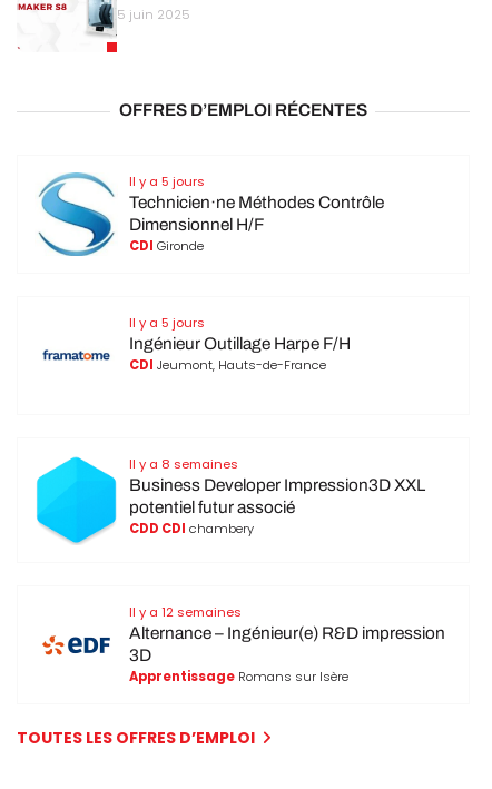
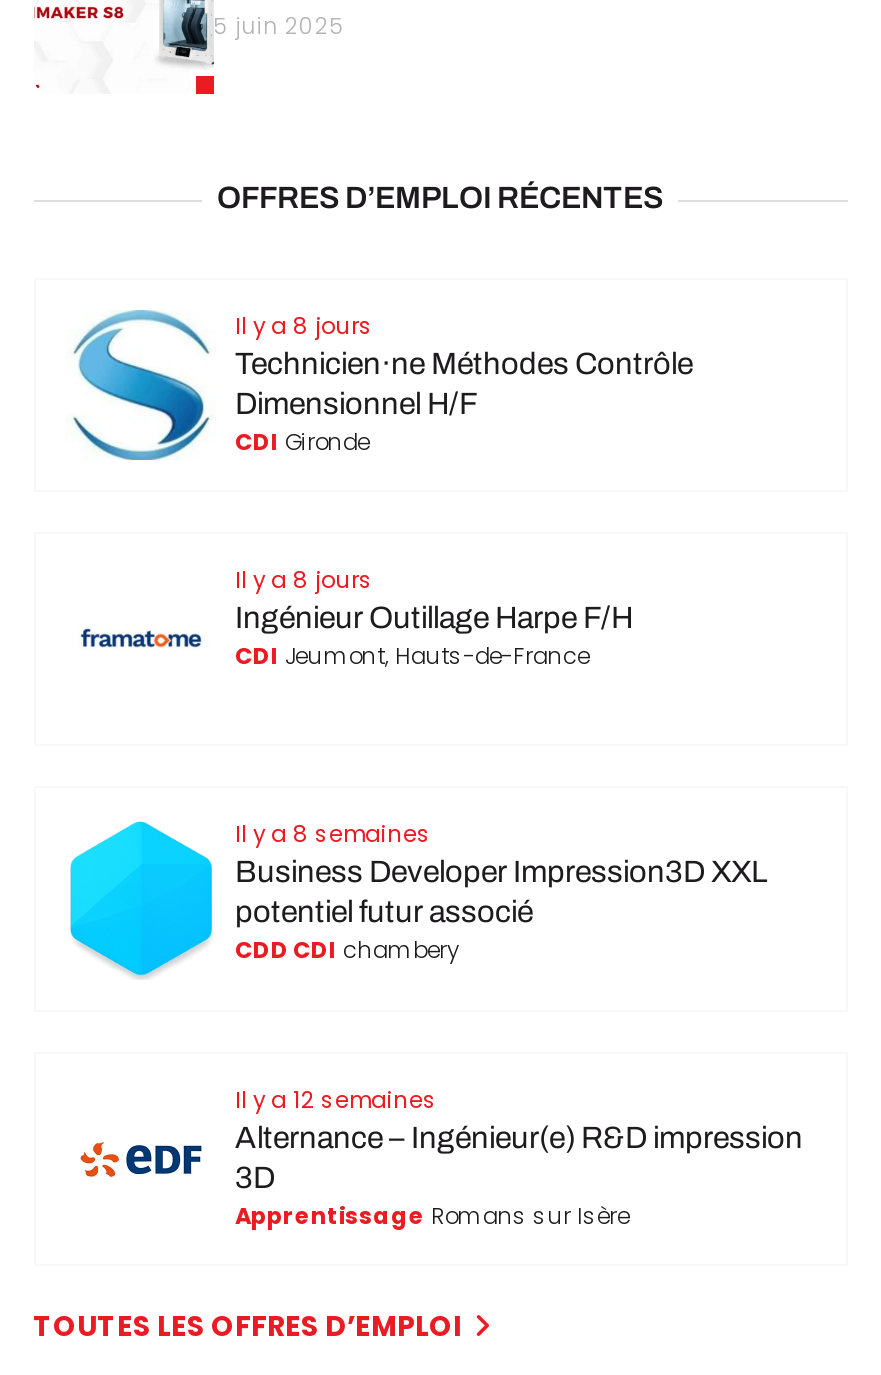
- Il y a 5 jours
+ Il y a 8 jours

- Il y a 5 jours
+ Il y a 8 jours
